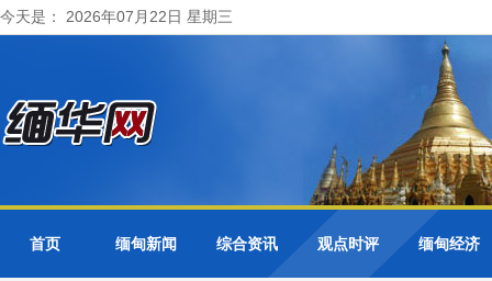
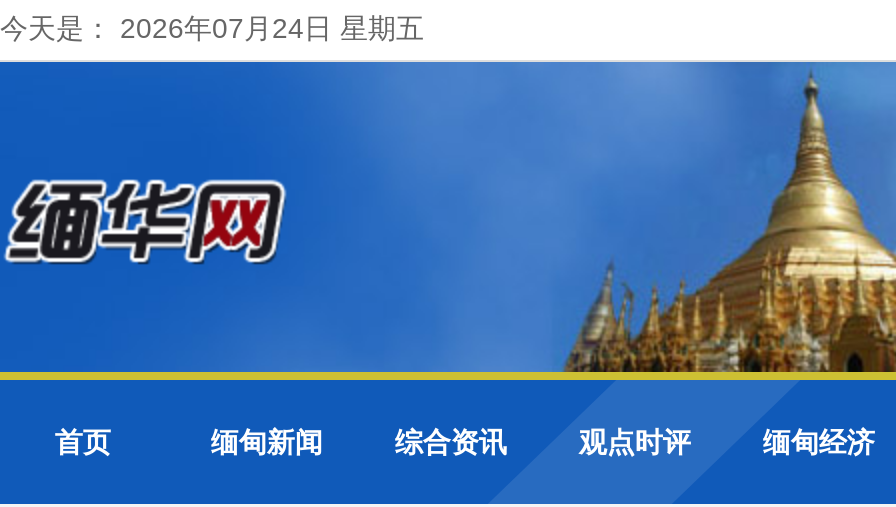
- 今天是： 2026年07月22日 星期三
+ 今天是： 2026年07月24日 星期五
